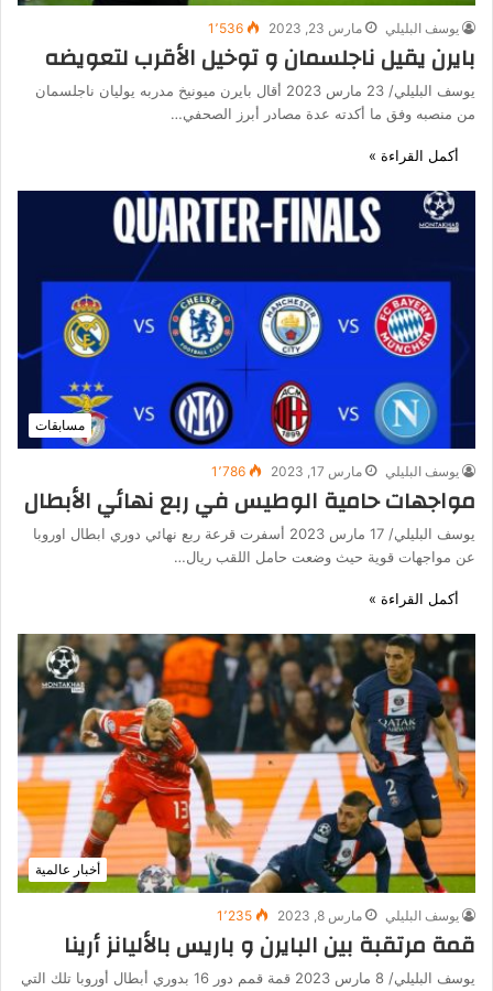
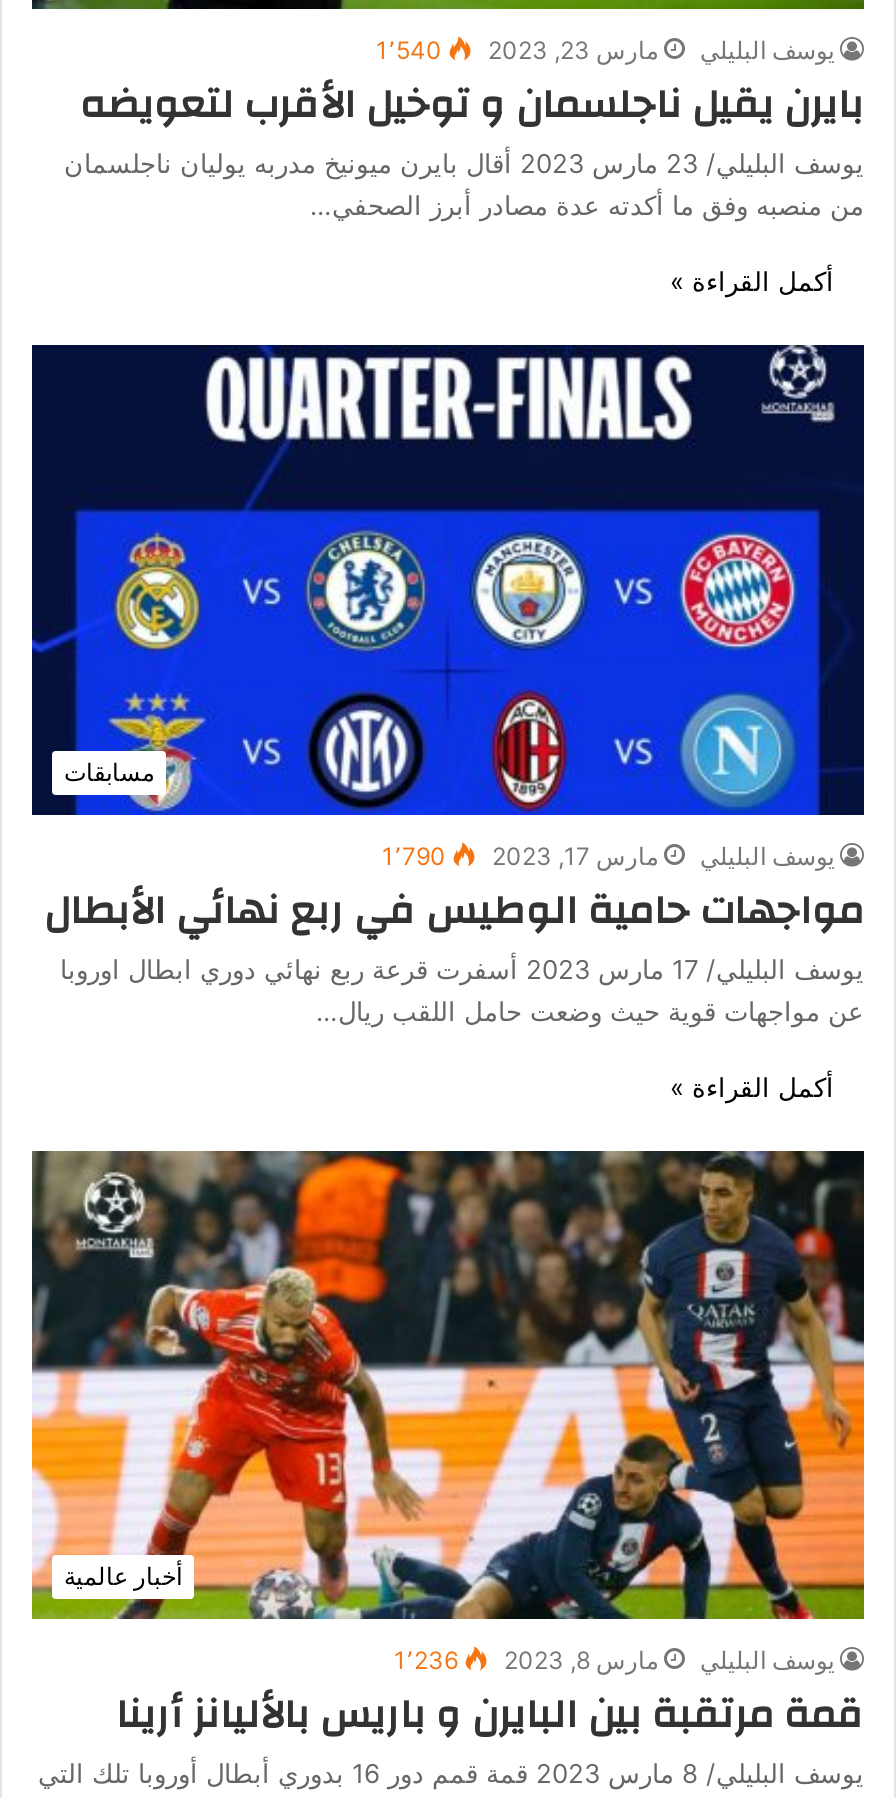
- 1٬536
+ 1٬540

- 1٬786
+ 1٬790

- 1٬235
+ 1٬236
